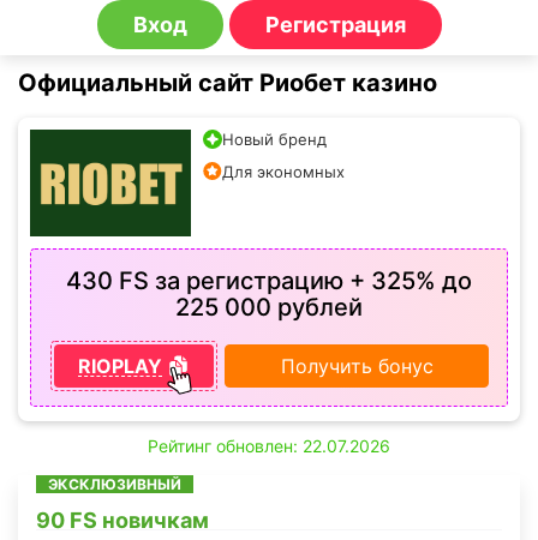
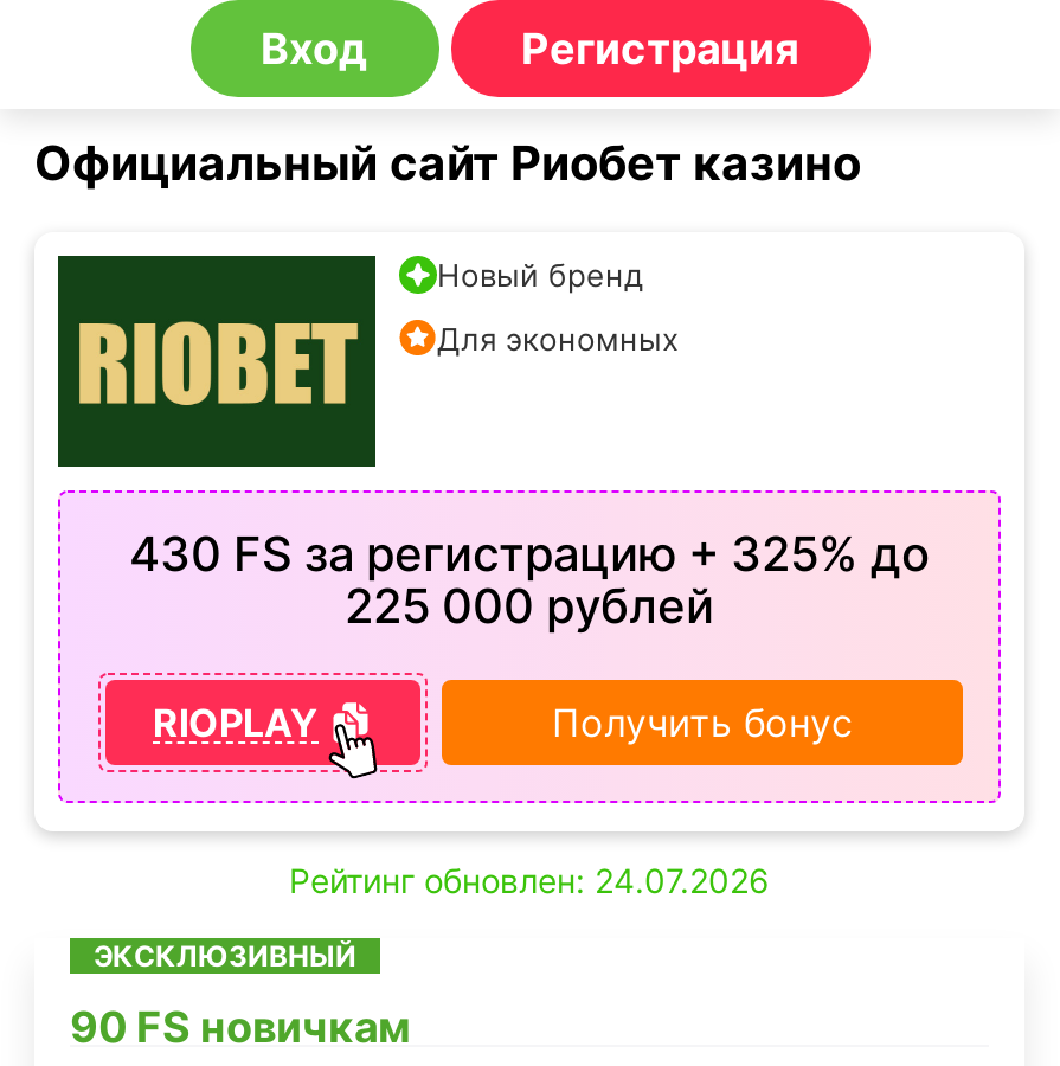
- Рейтинг обновлен: 22.07.2026
+ Рейтинг обновлен: 24.07.2026
